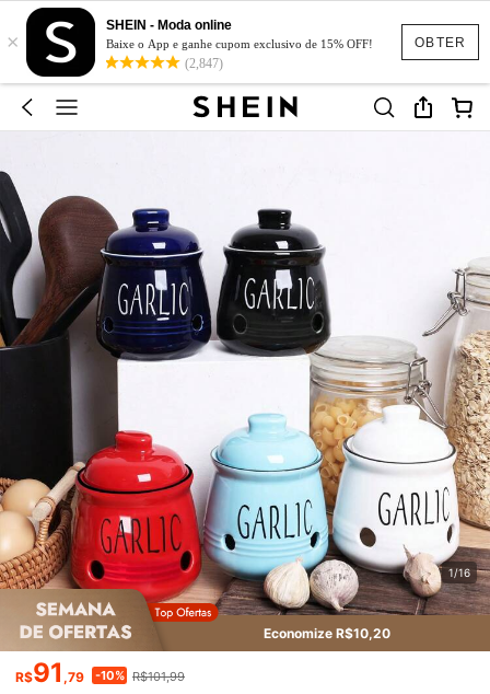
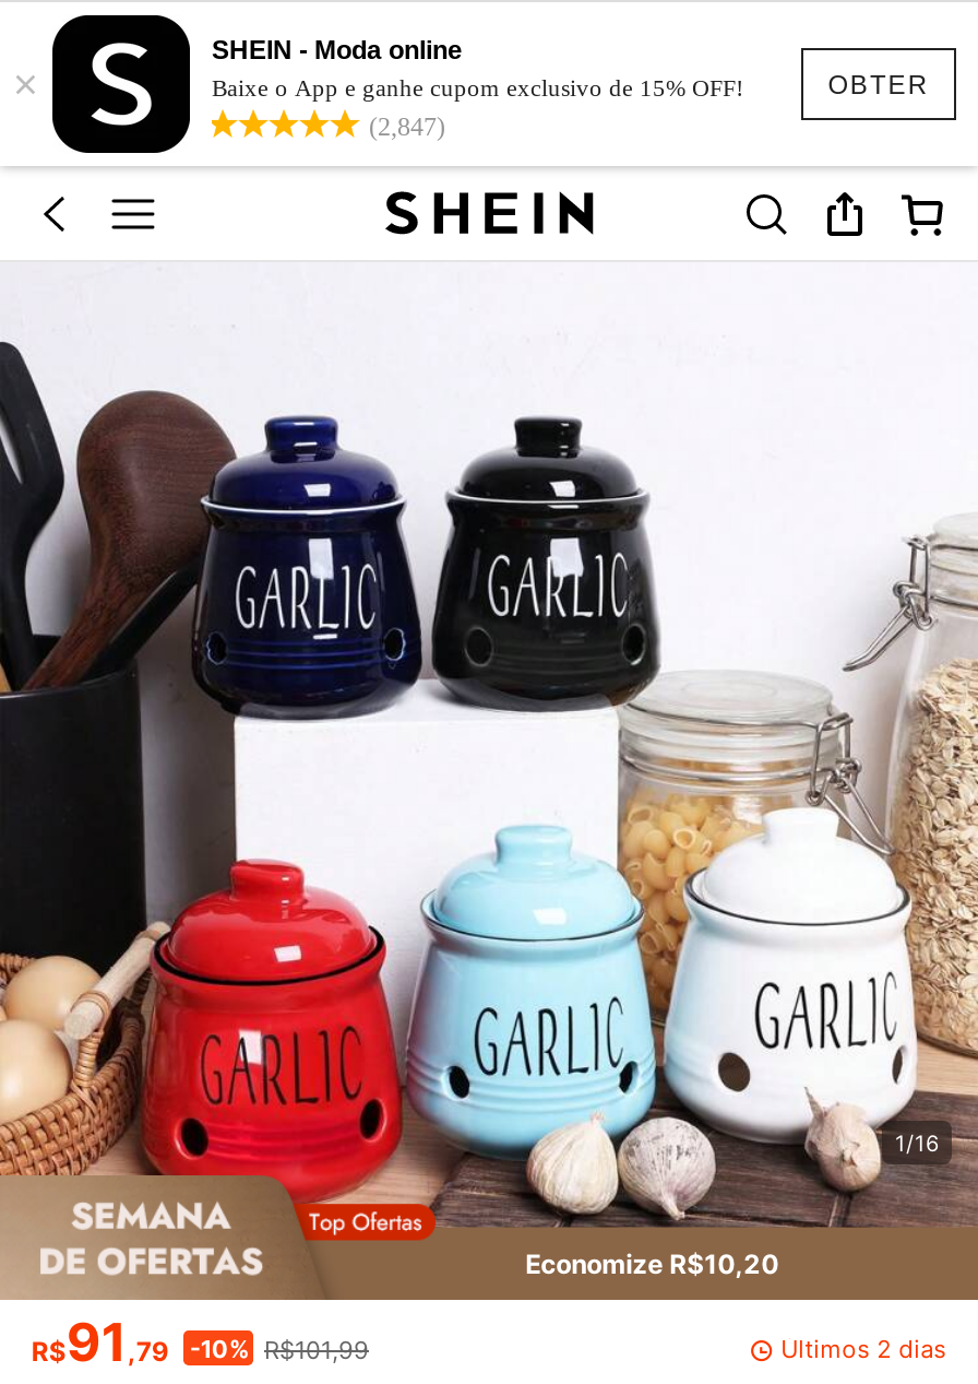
+ Últimos 2 dias
